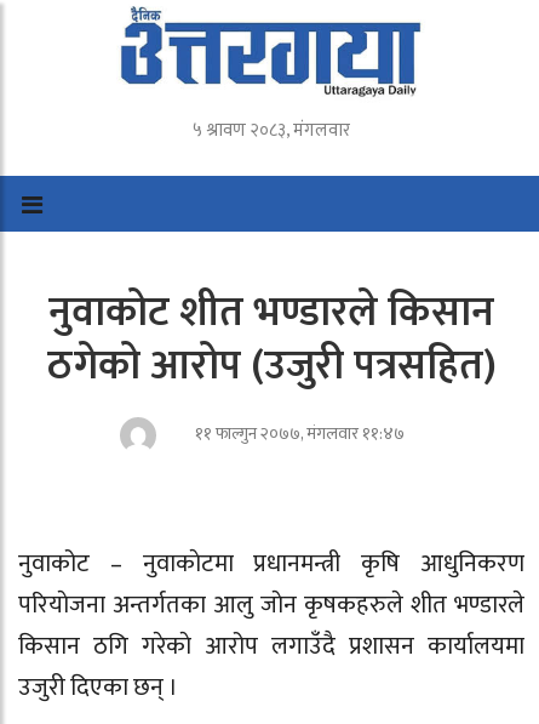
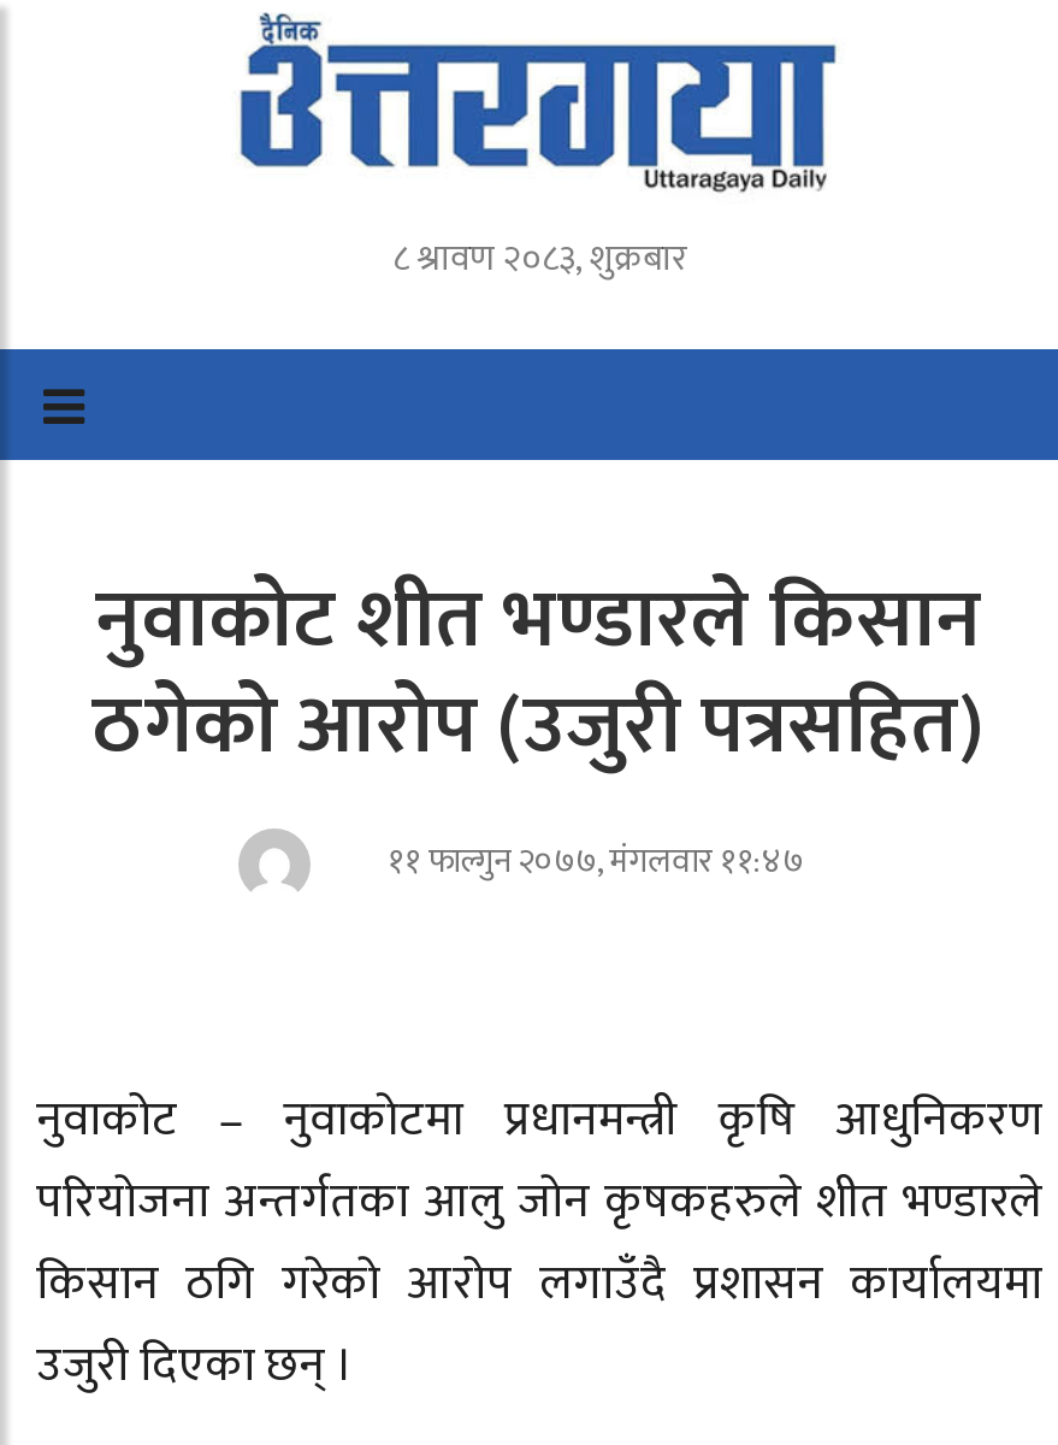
- ५ श्रावण २०८३, मंगलवार
+ ८ श्रावण २०८३, शुक्रबार
